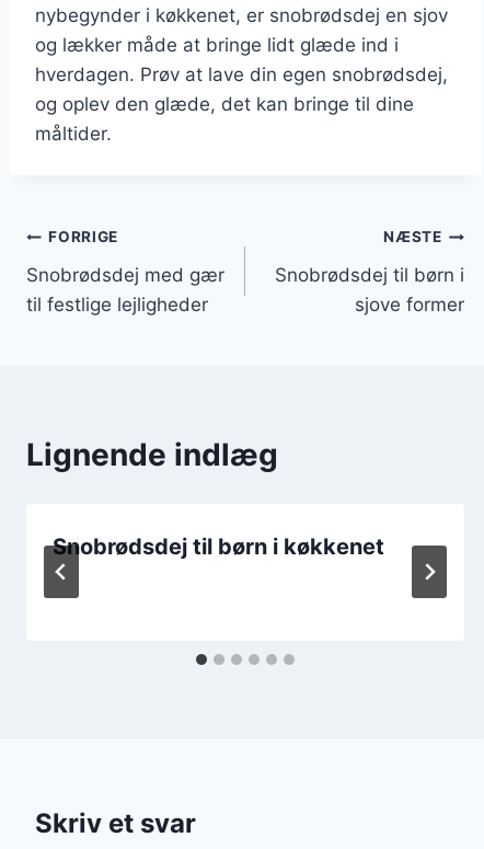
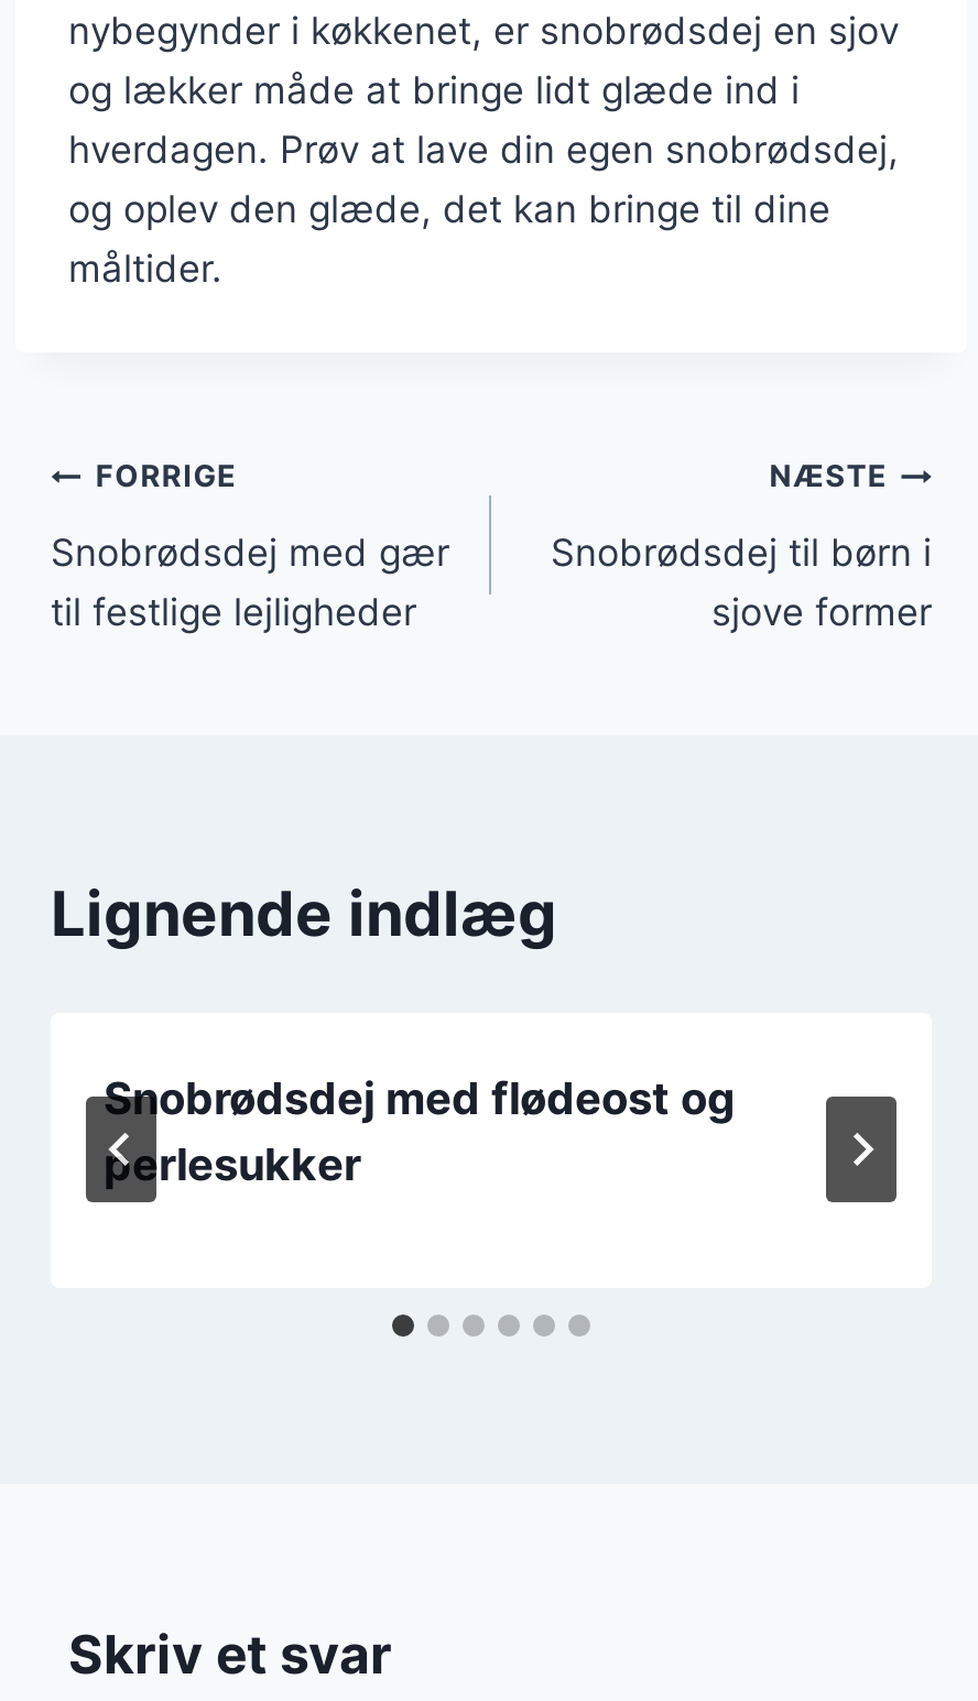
- Snobrødsdej til børn i køkkenet
+ Snobrødsdej med flødeost og
+ perlesukker
